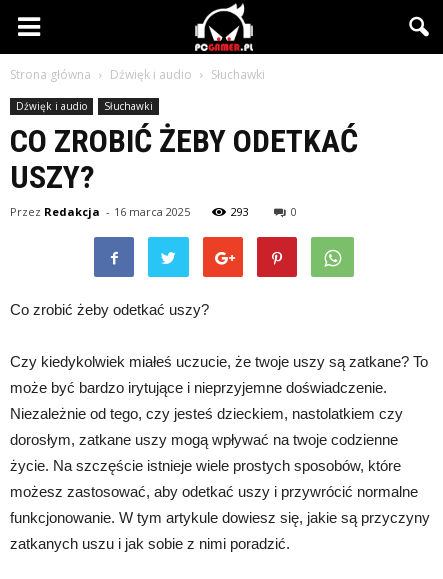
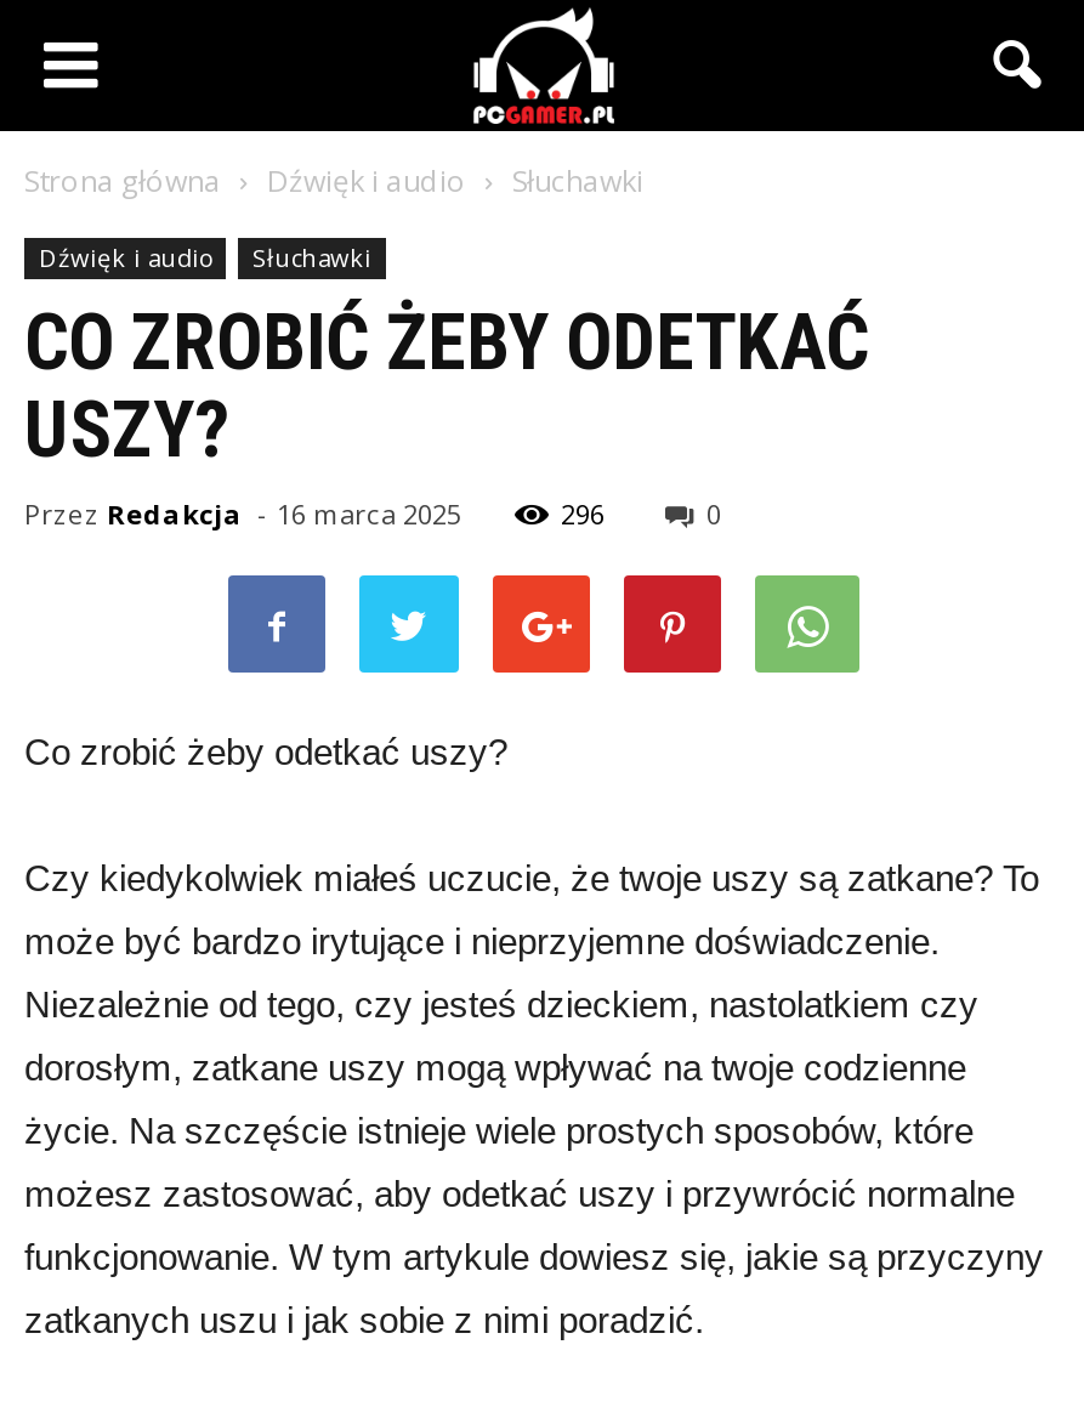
- 293
+ 296
